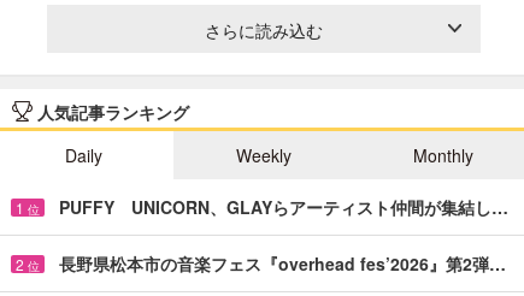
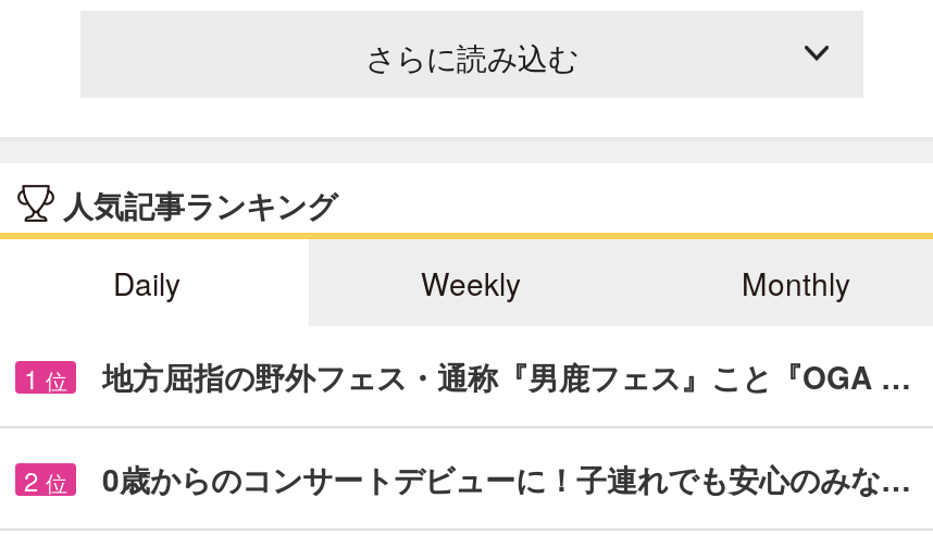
- PUFFY UNICORN、GLAYらアーティスト仲間が集結し…
+ 地方屈指の野外フェス・通称『男鹿フェス』こと『OGA …

- 長野県松本市の音楽フェス『overhead fes’2026』第2弾…
+ 0歳からのコンサートデビューに！子連れでも安心のみな…
